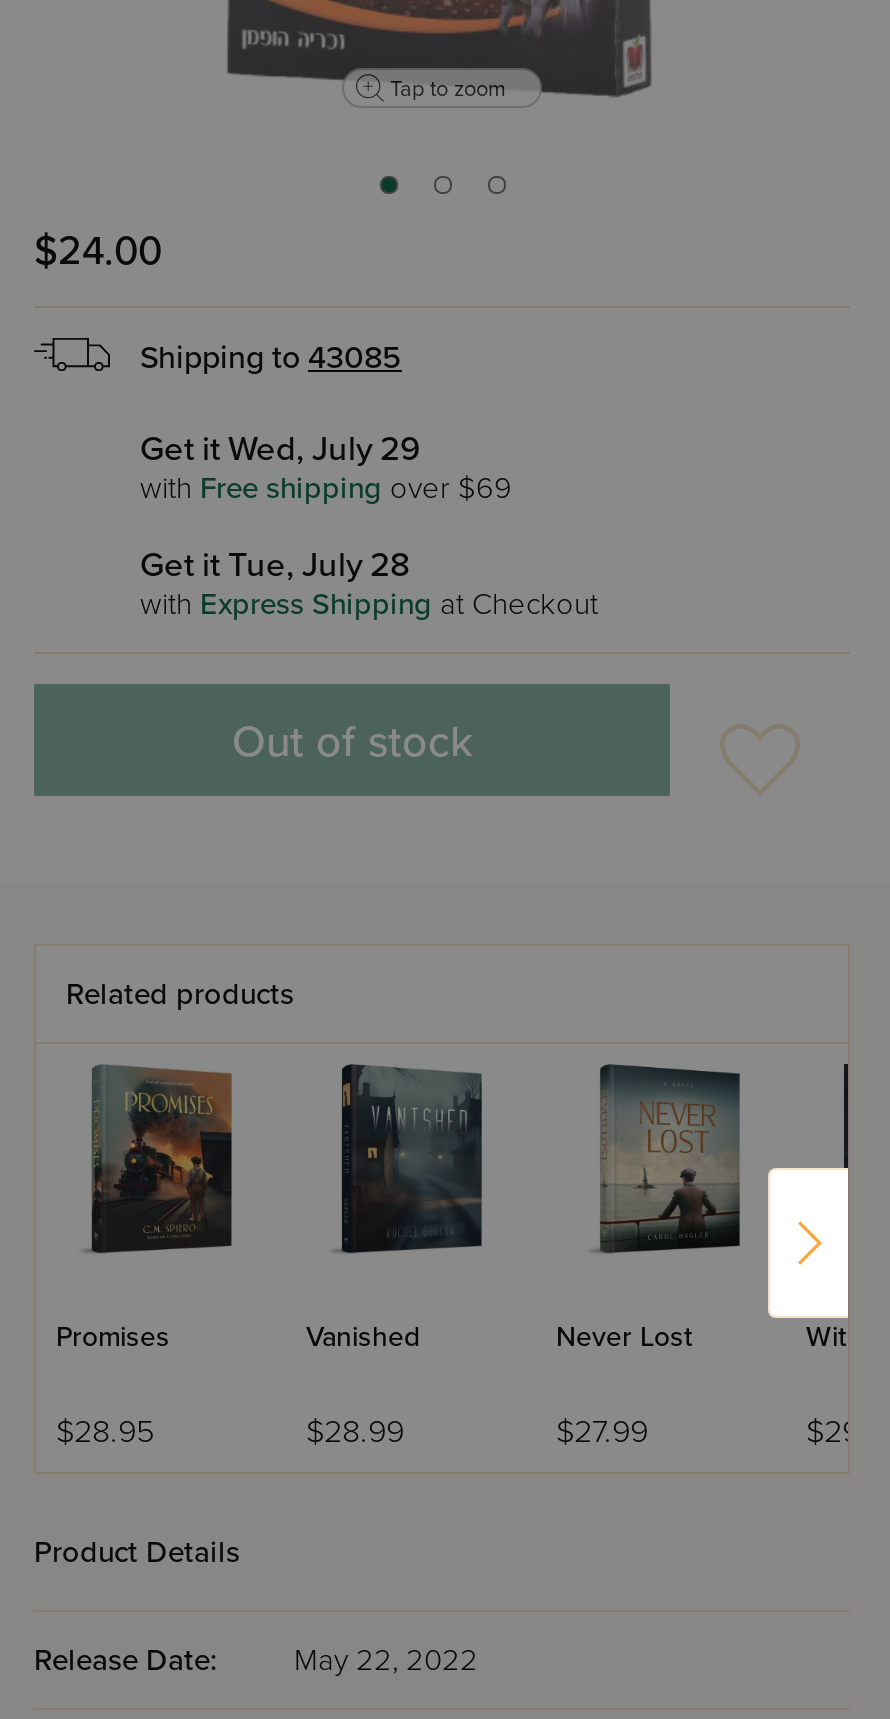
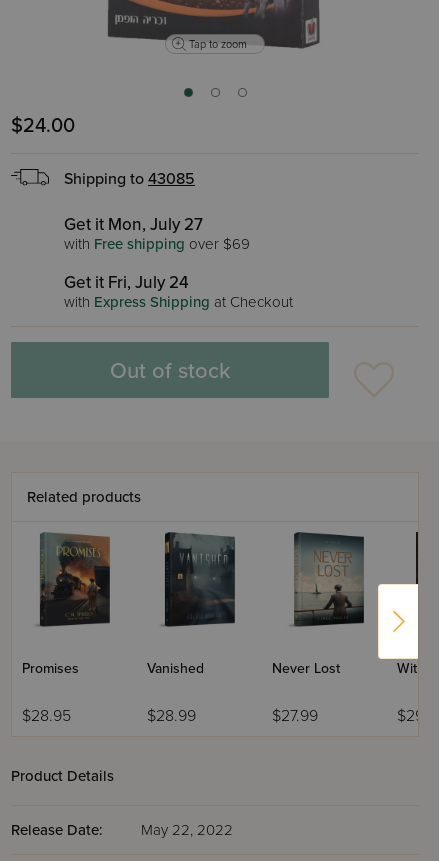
- Get it Wed, July 29
+ Get it Mon, July 27

- Get it Tue, July 28
+ Get it Fri, July 24
